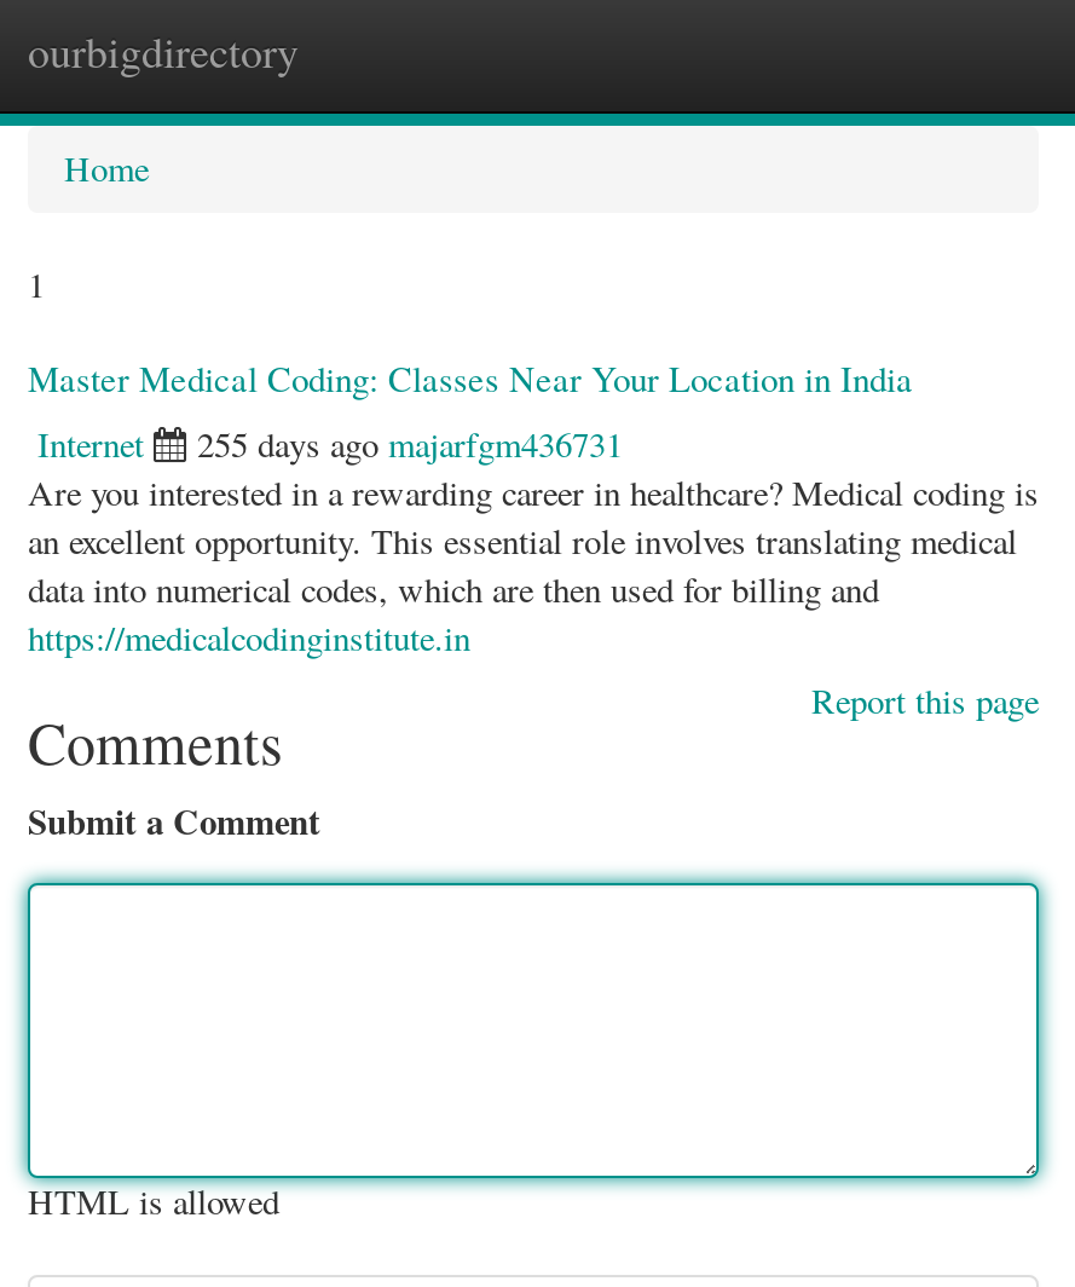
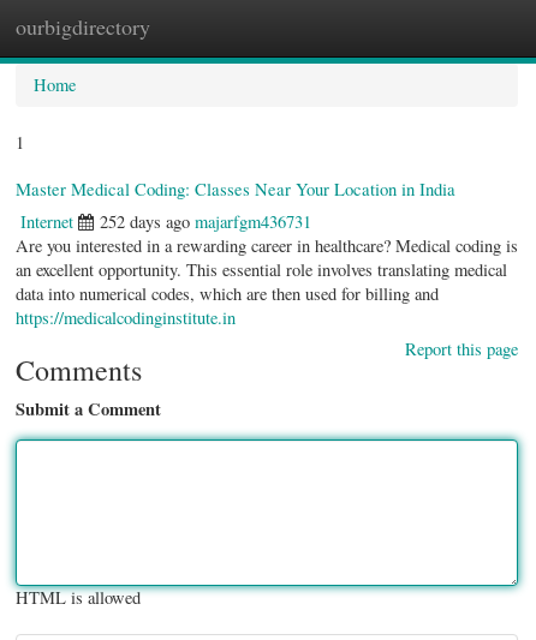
- 255 days ago majarfgm436731
+ 252 days ago majarfgm436731
